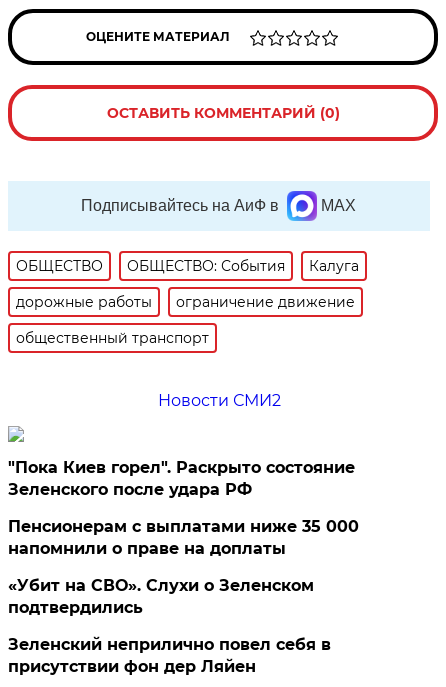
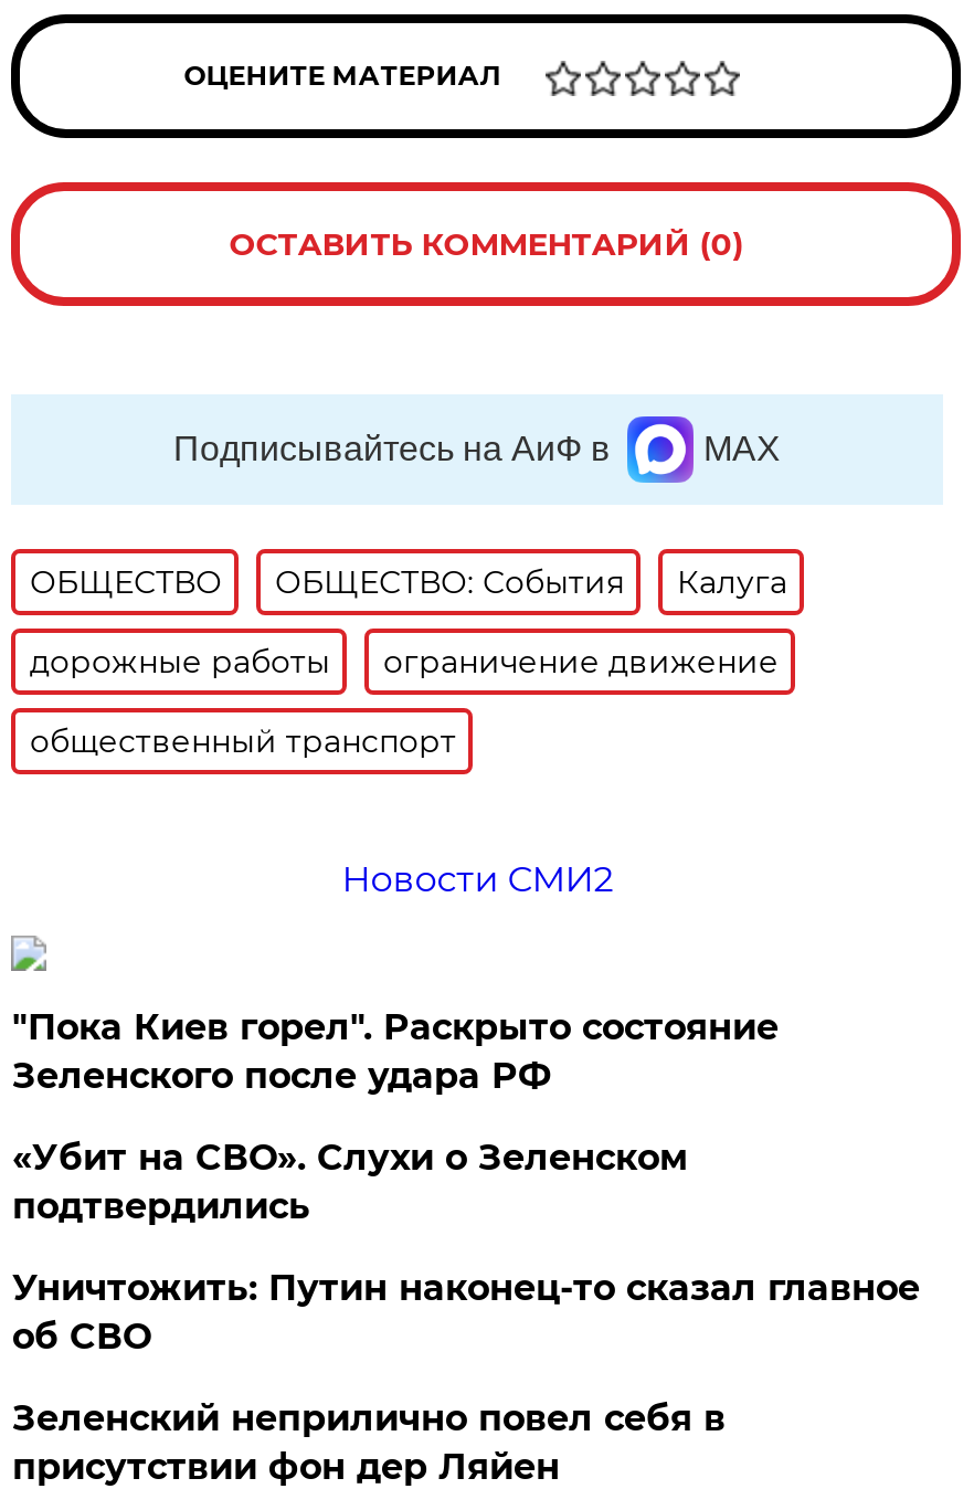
- Пенсионерам с выплатами ниже 35 000
- напомнили о праве на доплаты

moved up: «Убит на СВО». Слухи о Зеленском | подтвердились

+ Уничтожить: Путин наконец-то сказал главное
+ об СВО
